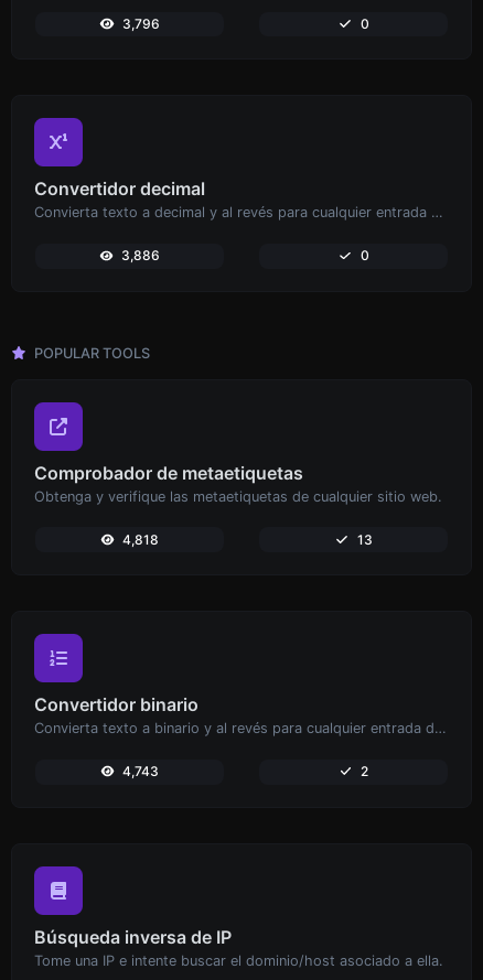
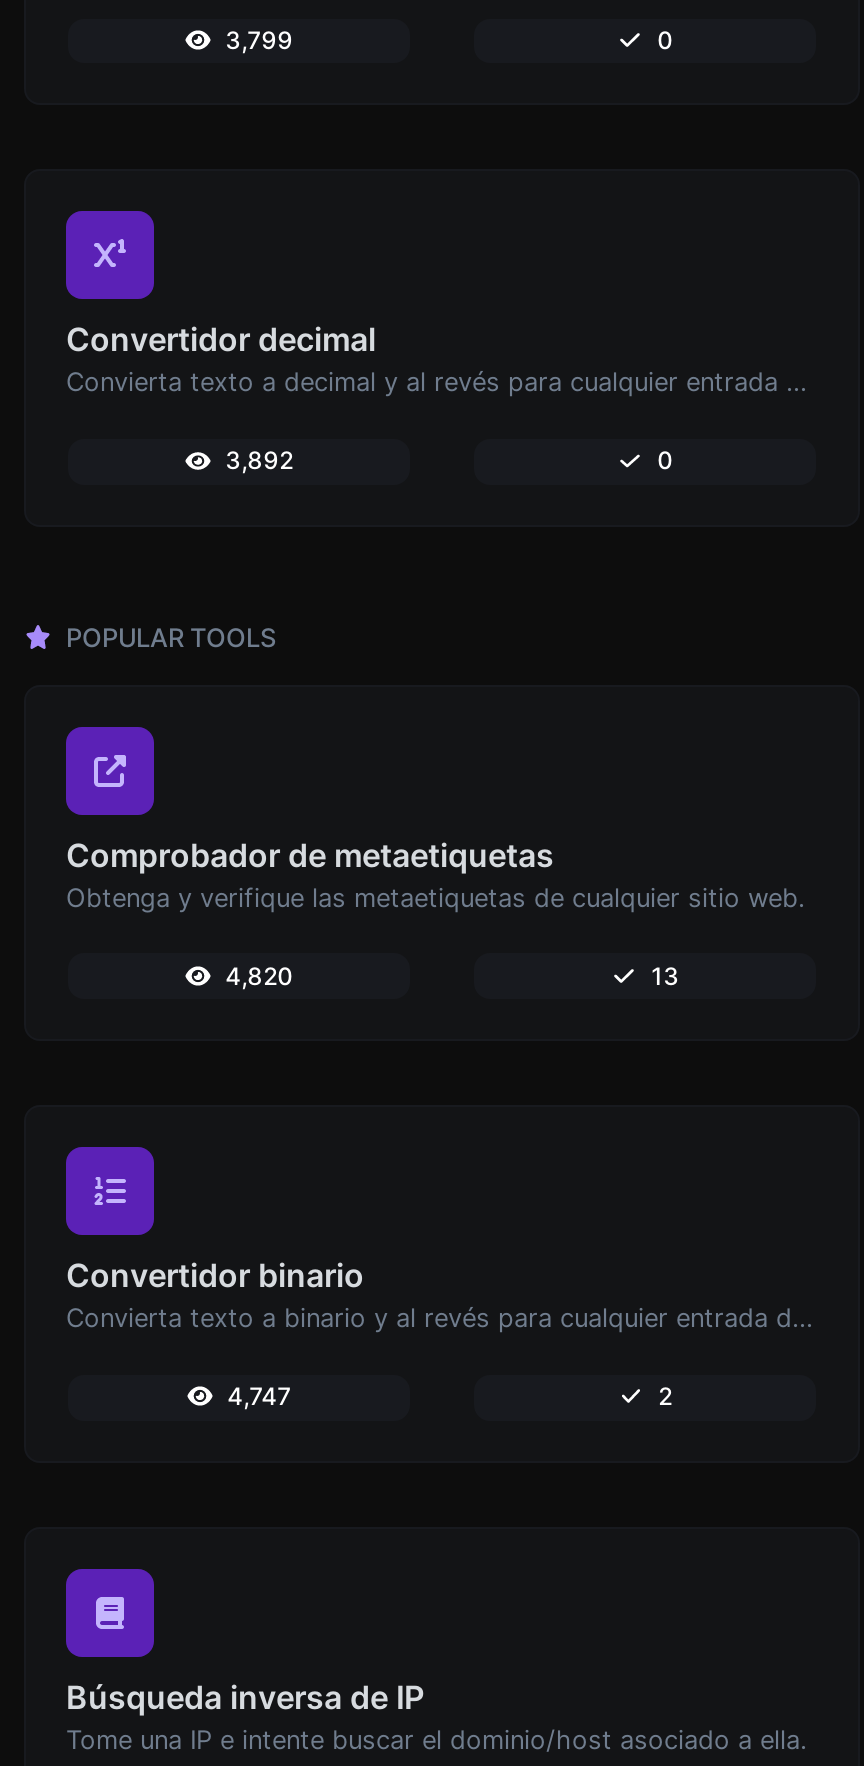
- 3,796
+ 3,799

- 3,886
+ 3,892

- 4,818
+ 4,820

- 4,743
+ 4,747
